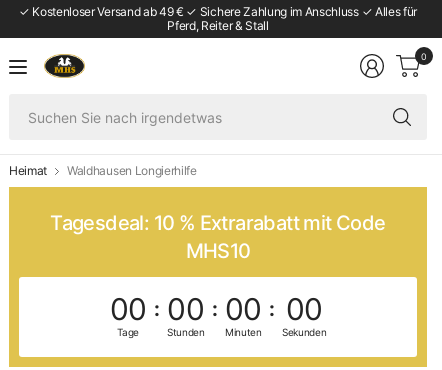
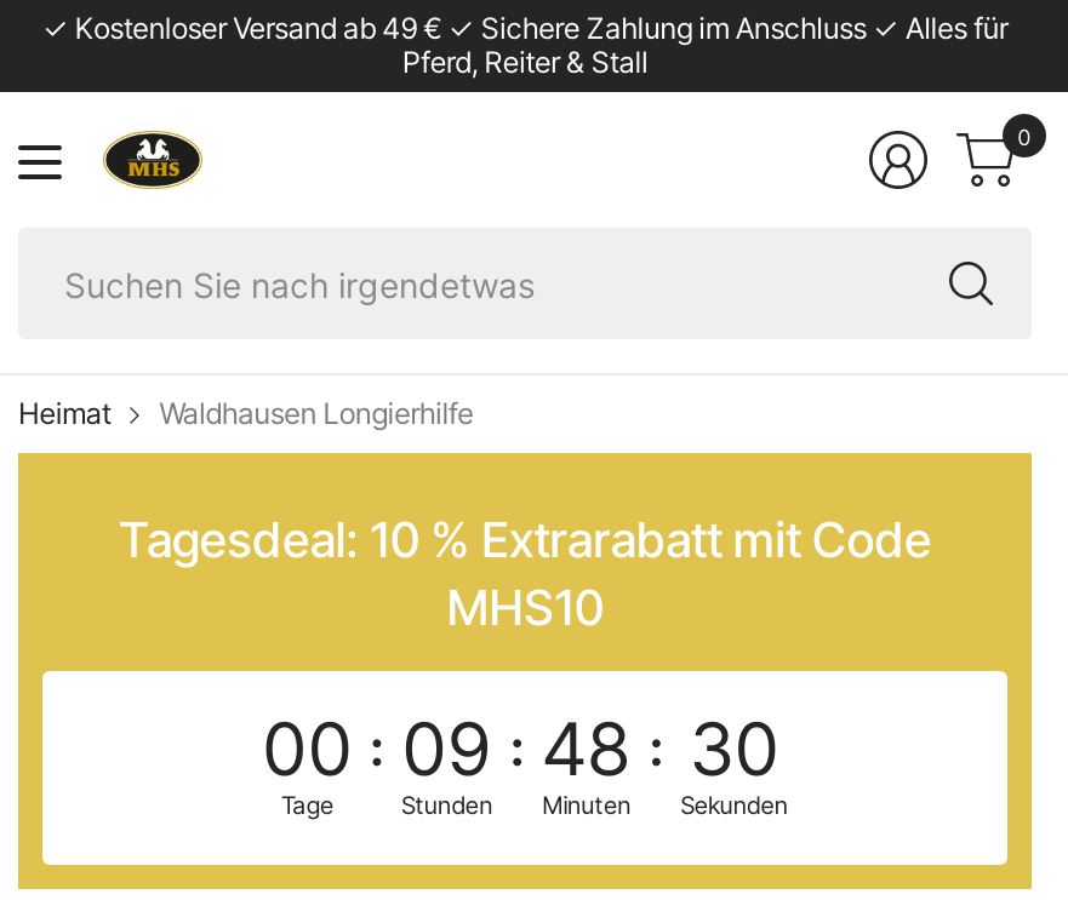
- 00
+ 09

- 00
+ 48

- 00
+ 30
